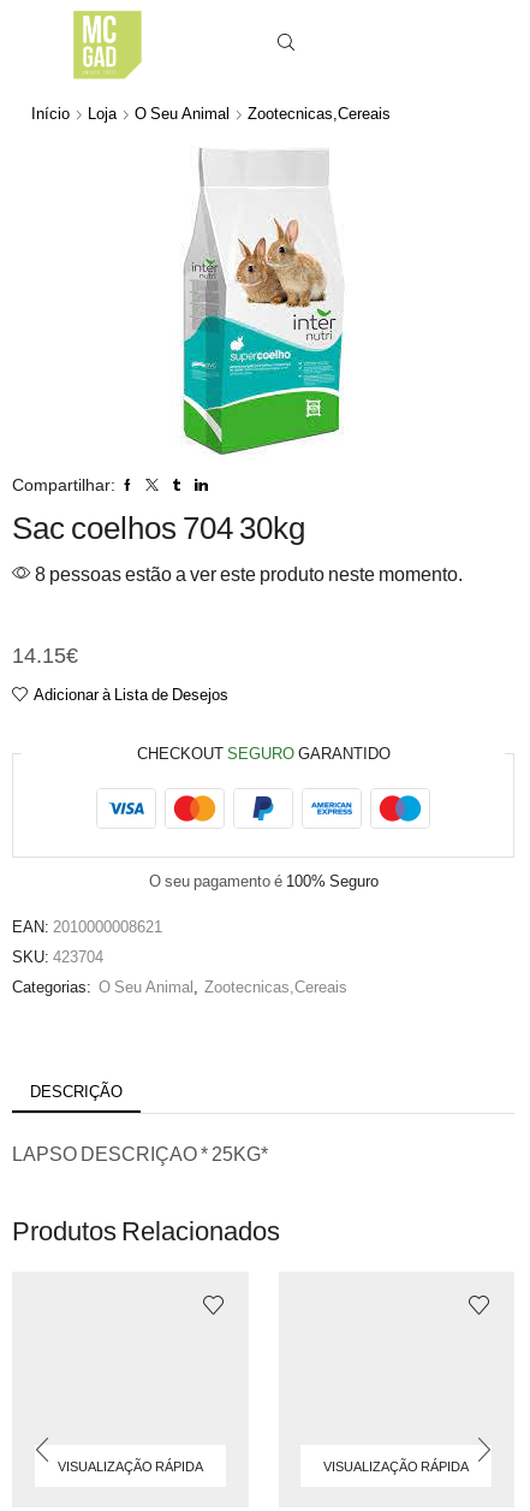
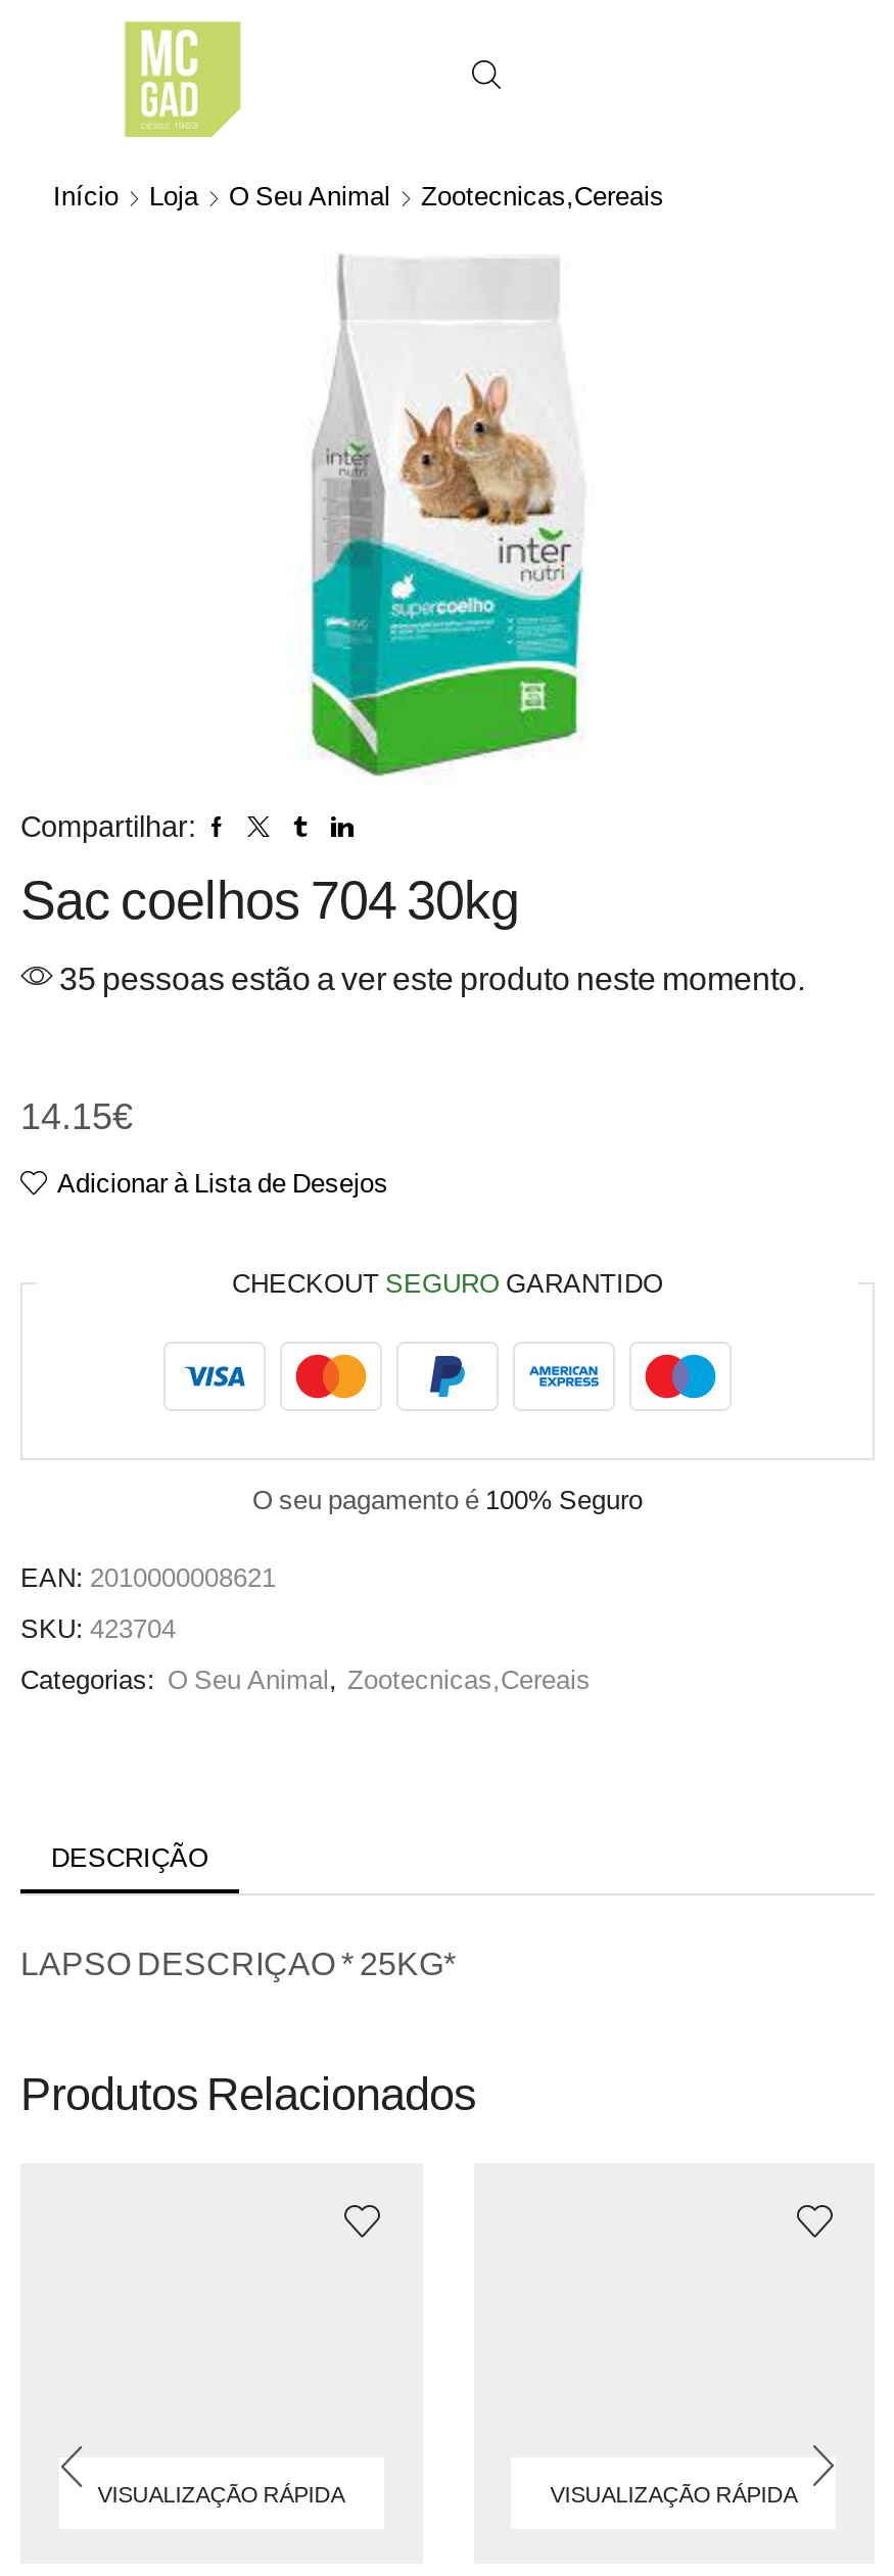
- 8 pessoas estão a ver este produto neste momento.
+ 35 pessoas estão a ver este produto neste momento.
